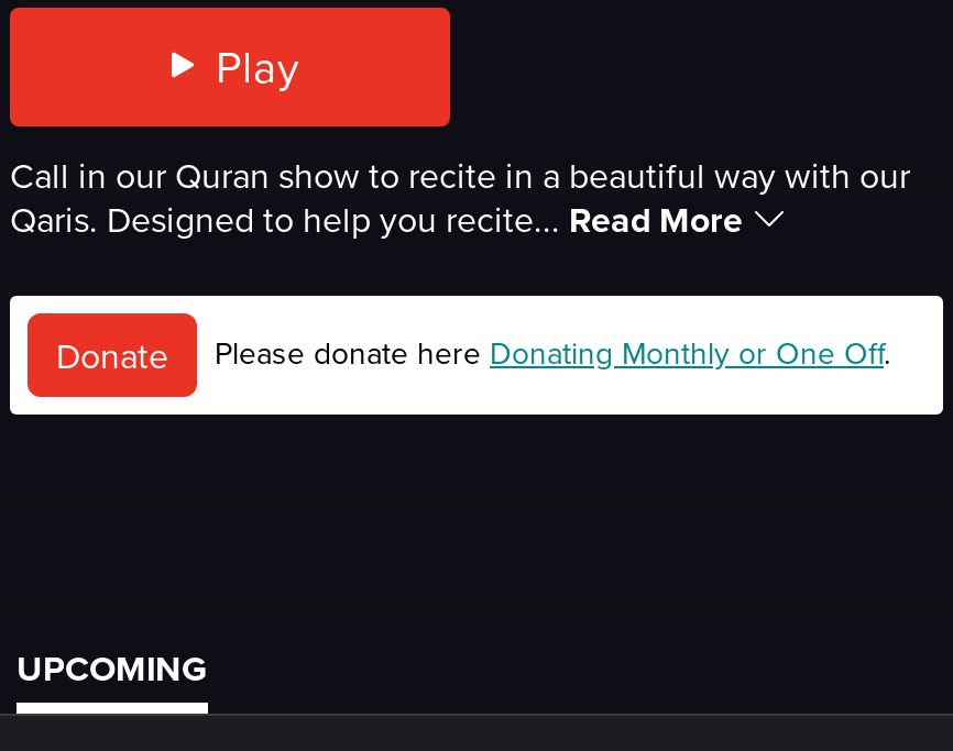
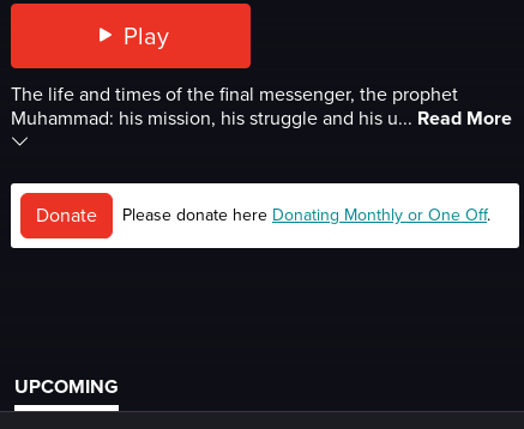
- Call in our Quran show to recite in a beautiful way with our
- Qaris. Designed to help you recite... Read More
+ The life and times of the final messenger, the prophet
+ Muhammad: his mission, his struggle and his u... Read More
